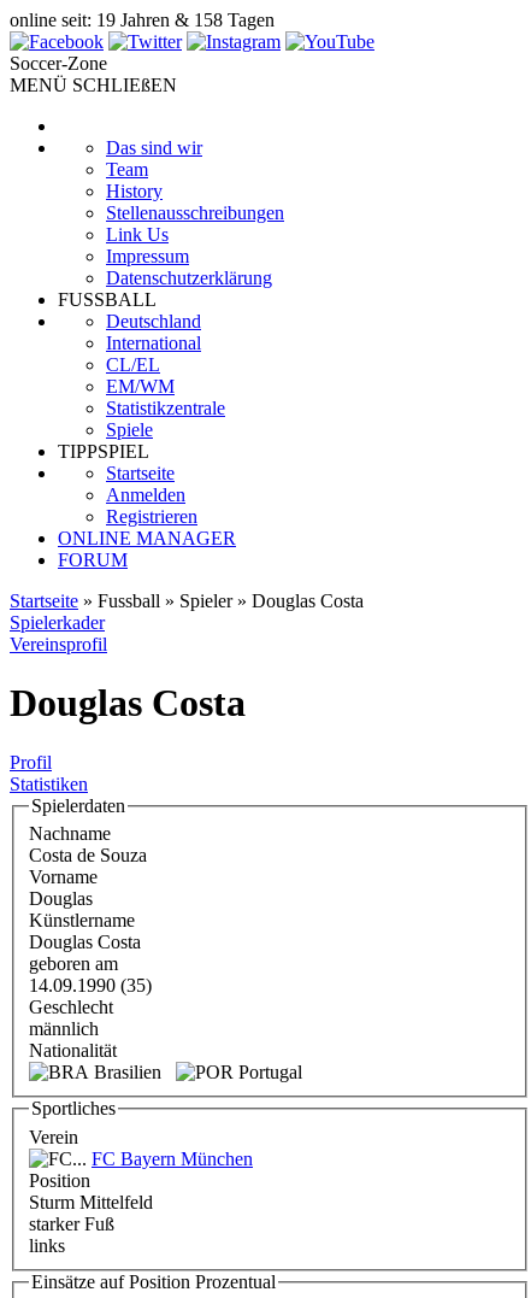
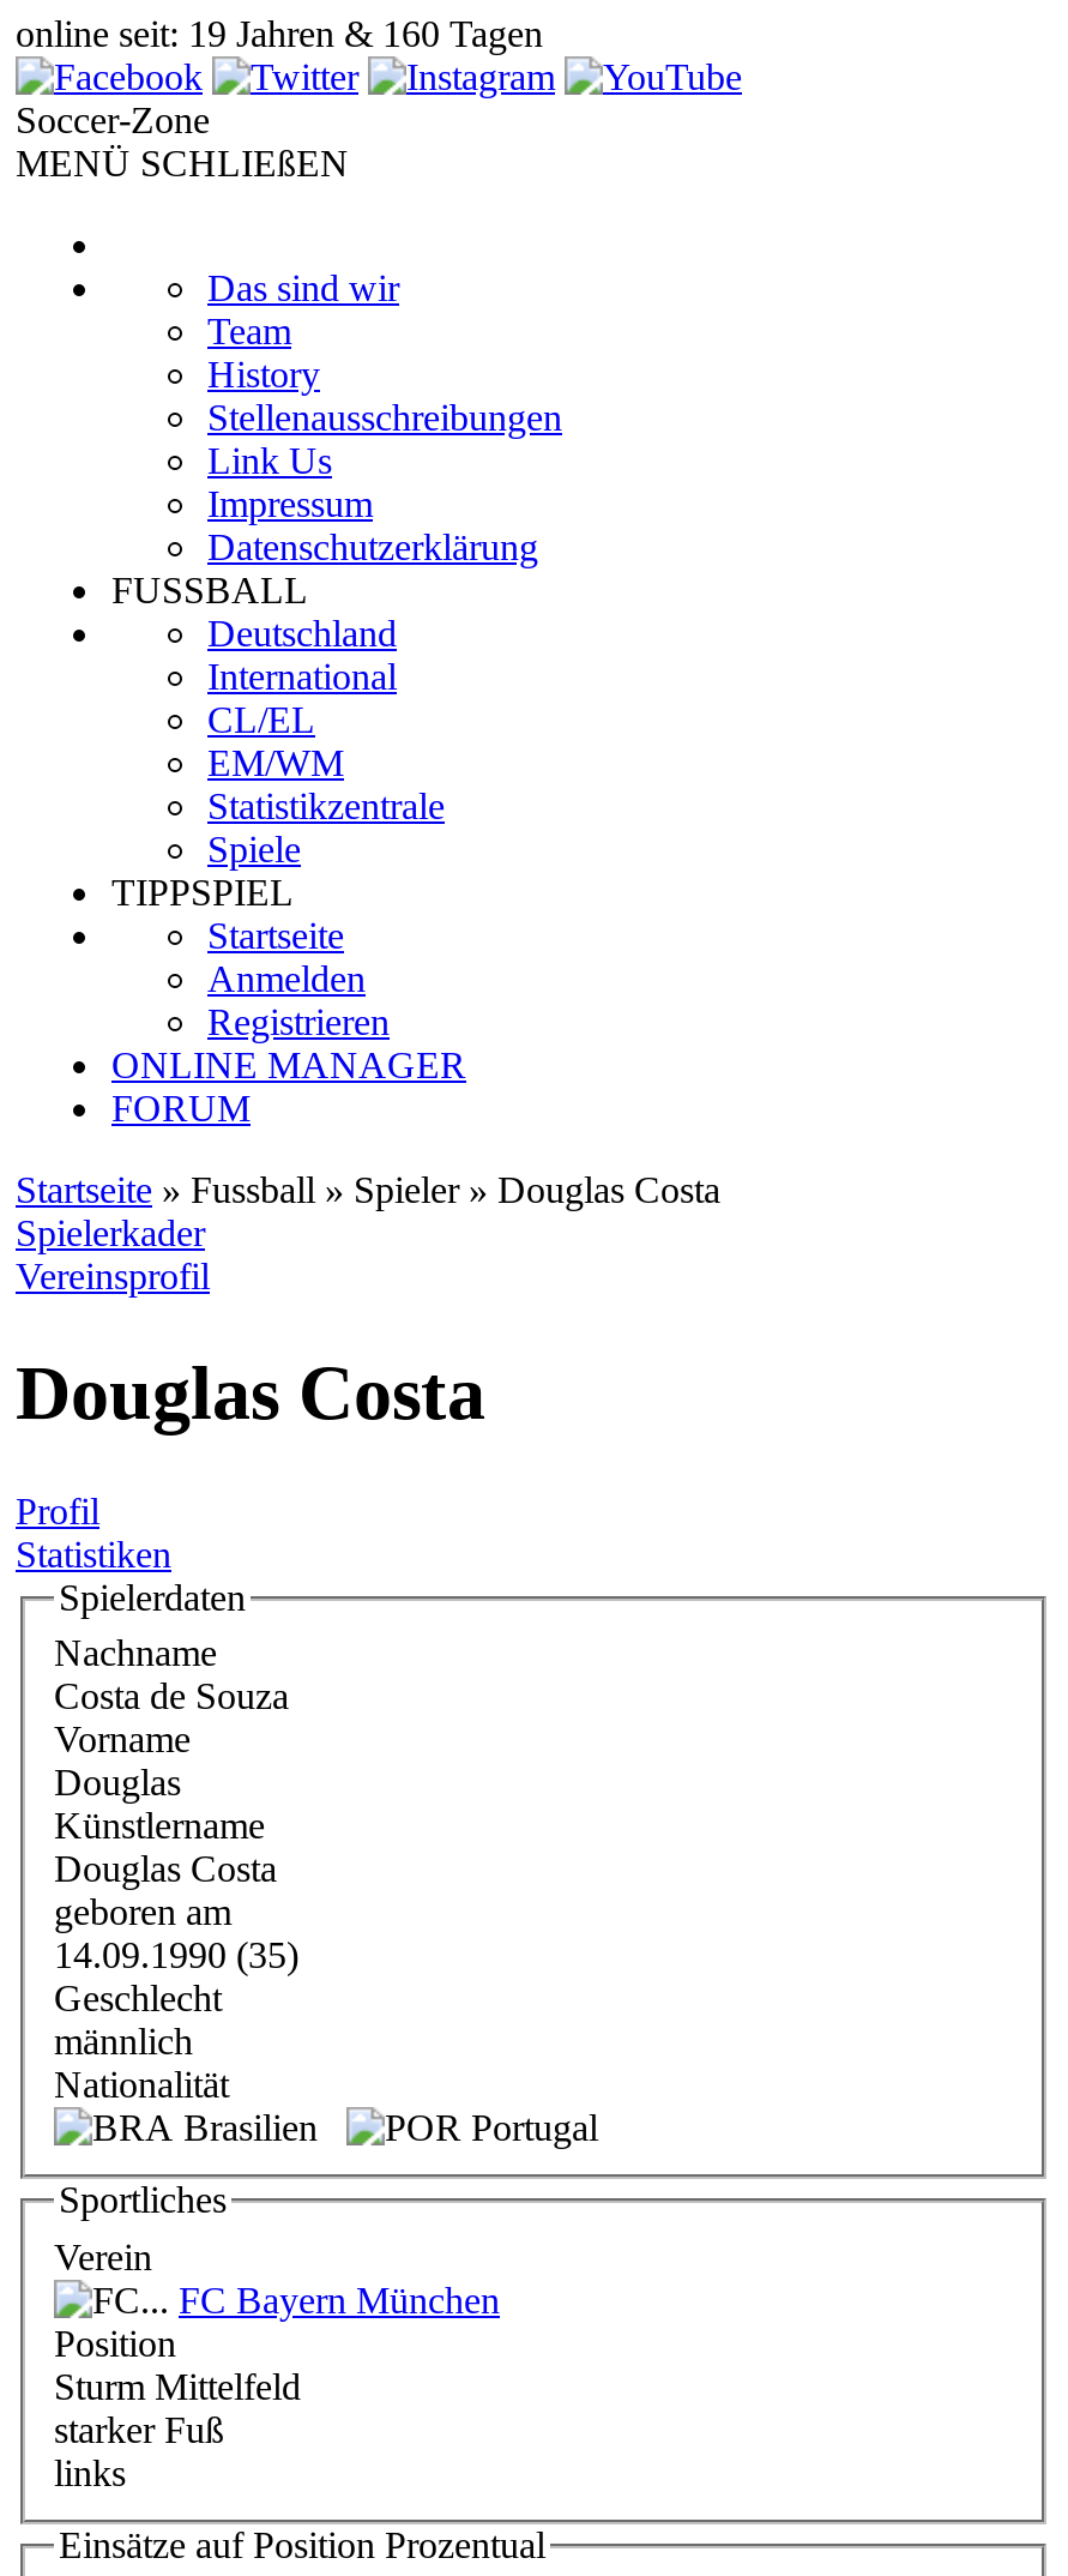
- online seit: 19 Jahren & 158 Tagen
+ online seit: 19 Jahren & 160 Tagen
